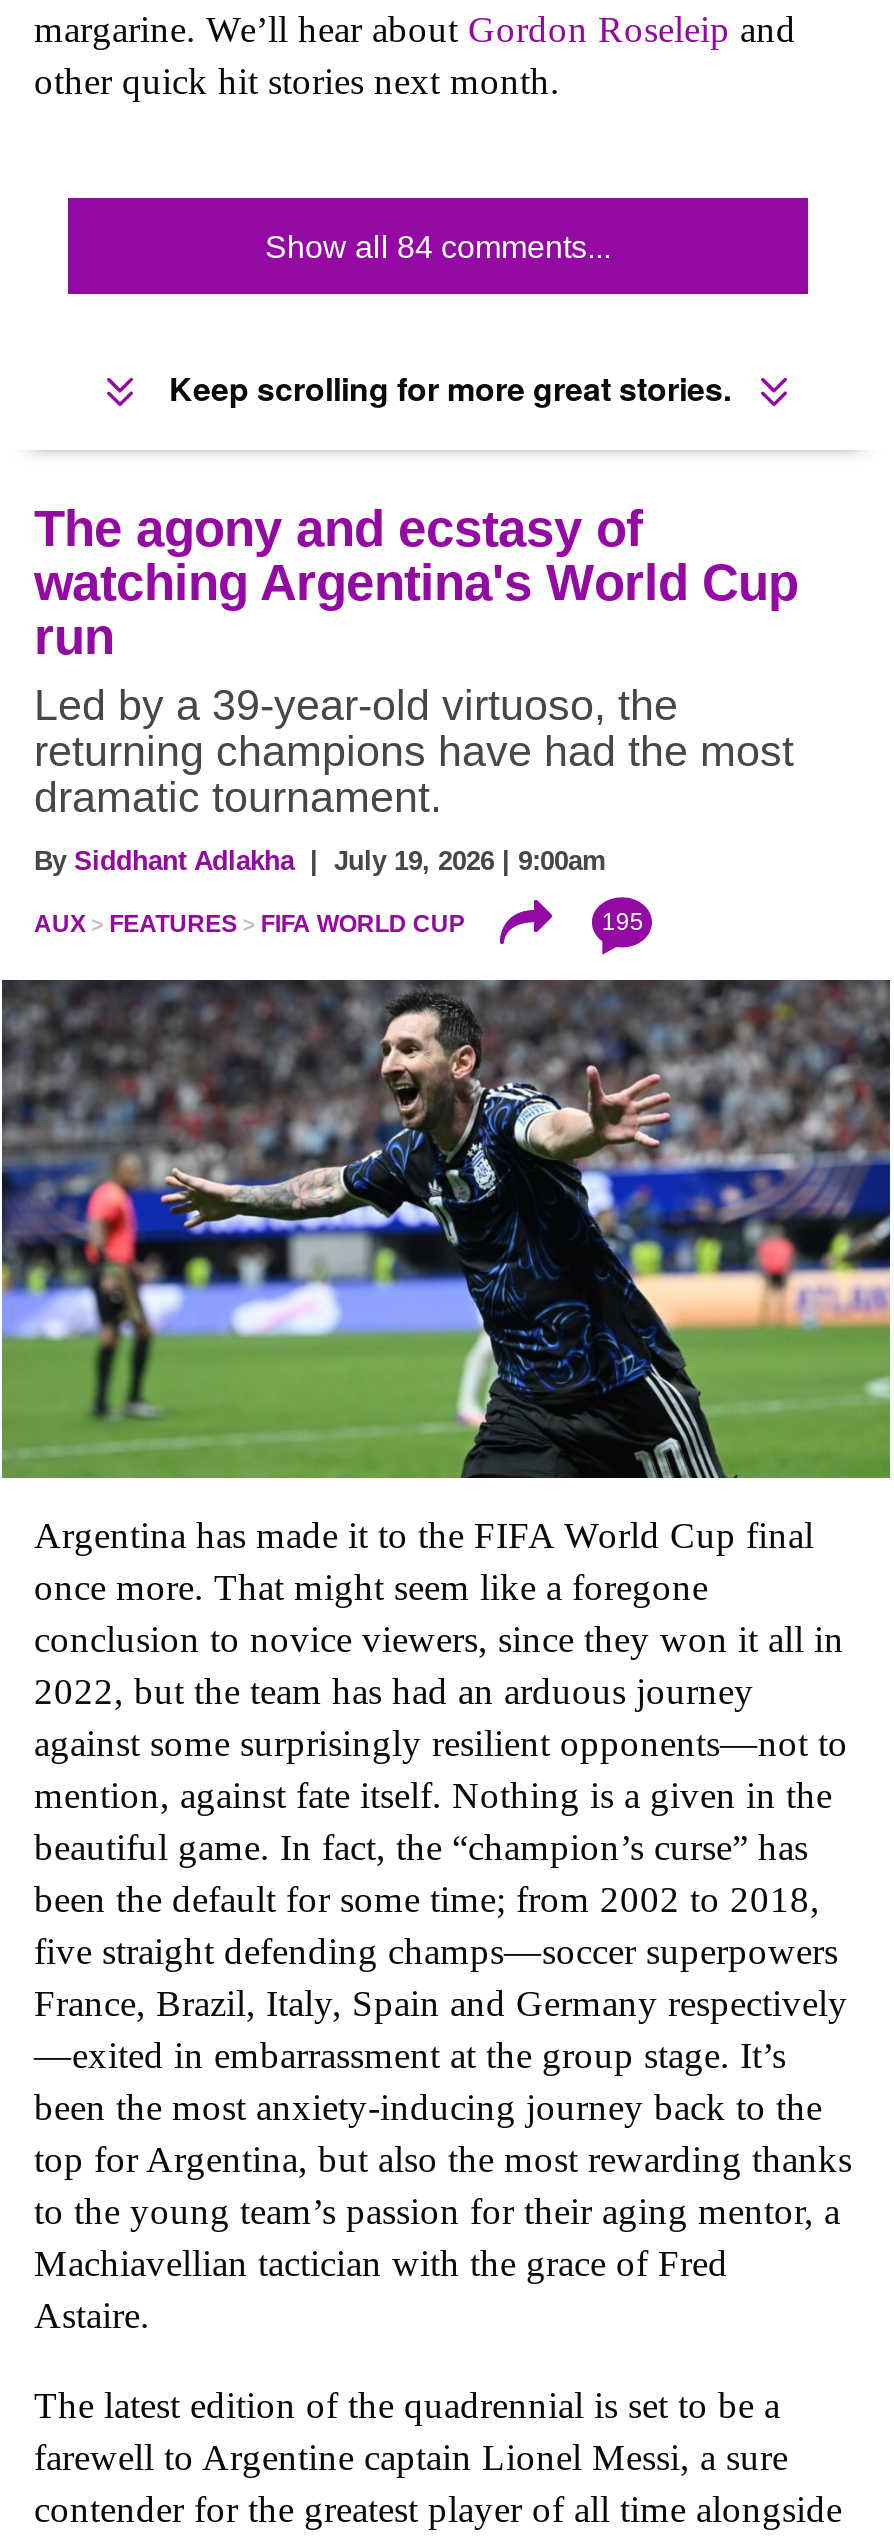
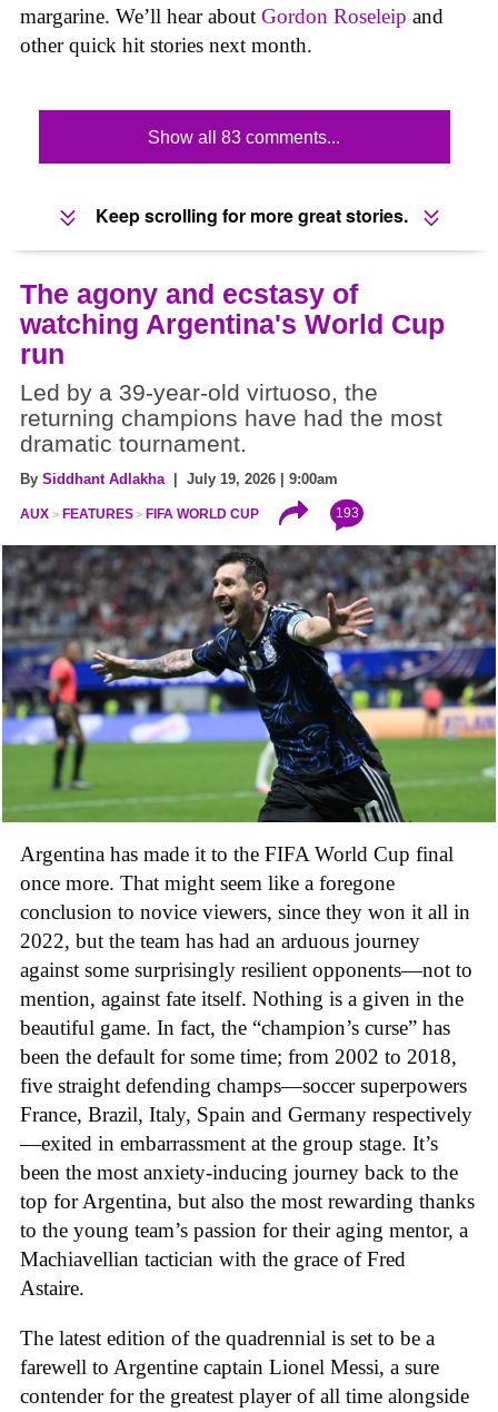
- Show all 84 comments...
+ Show all 83 comments...

- 195
+ 193
